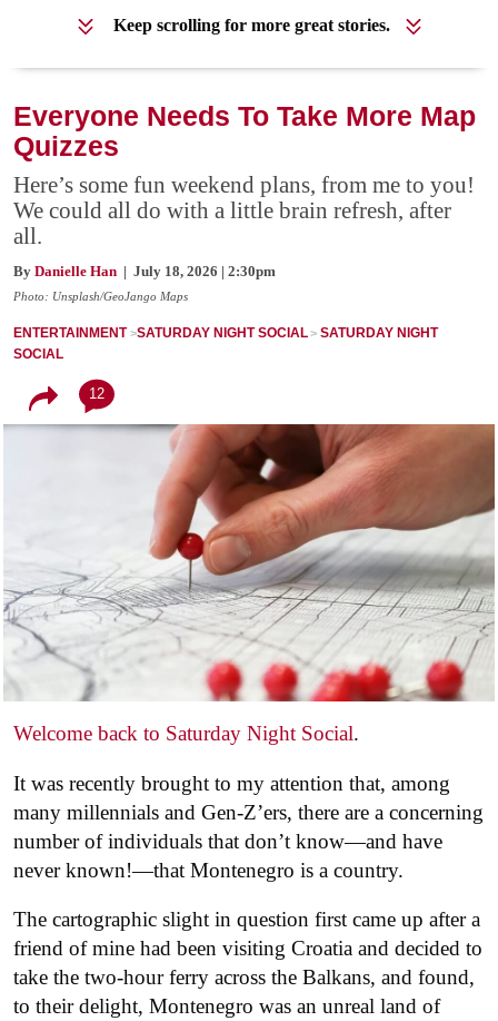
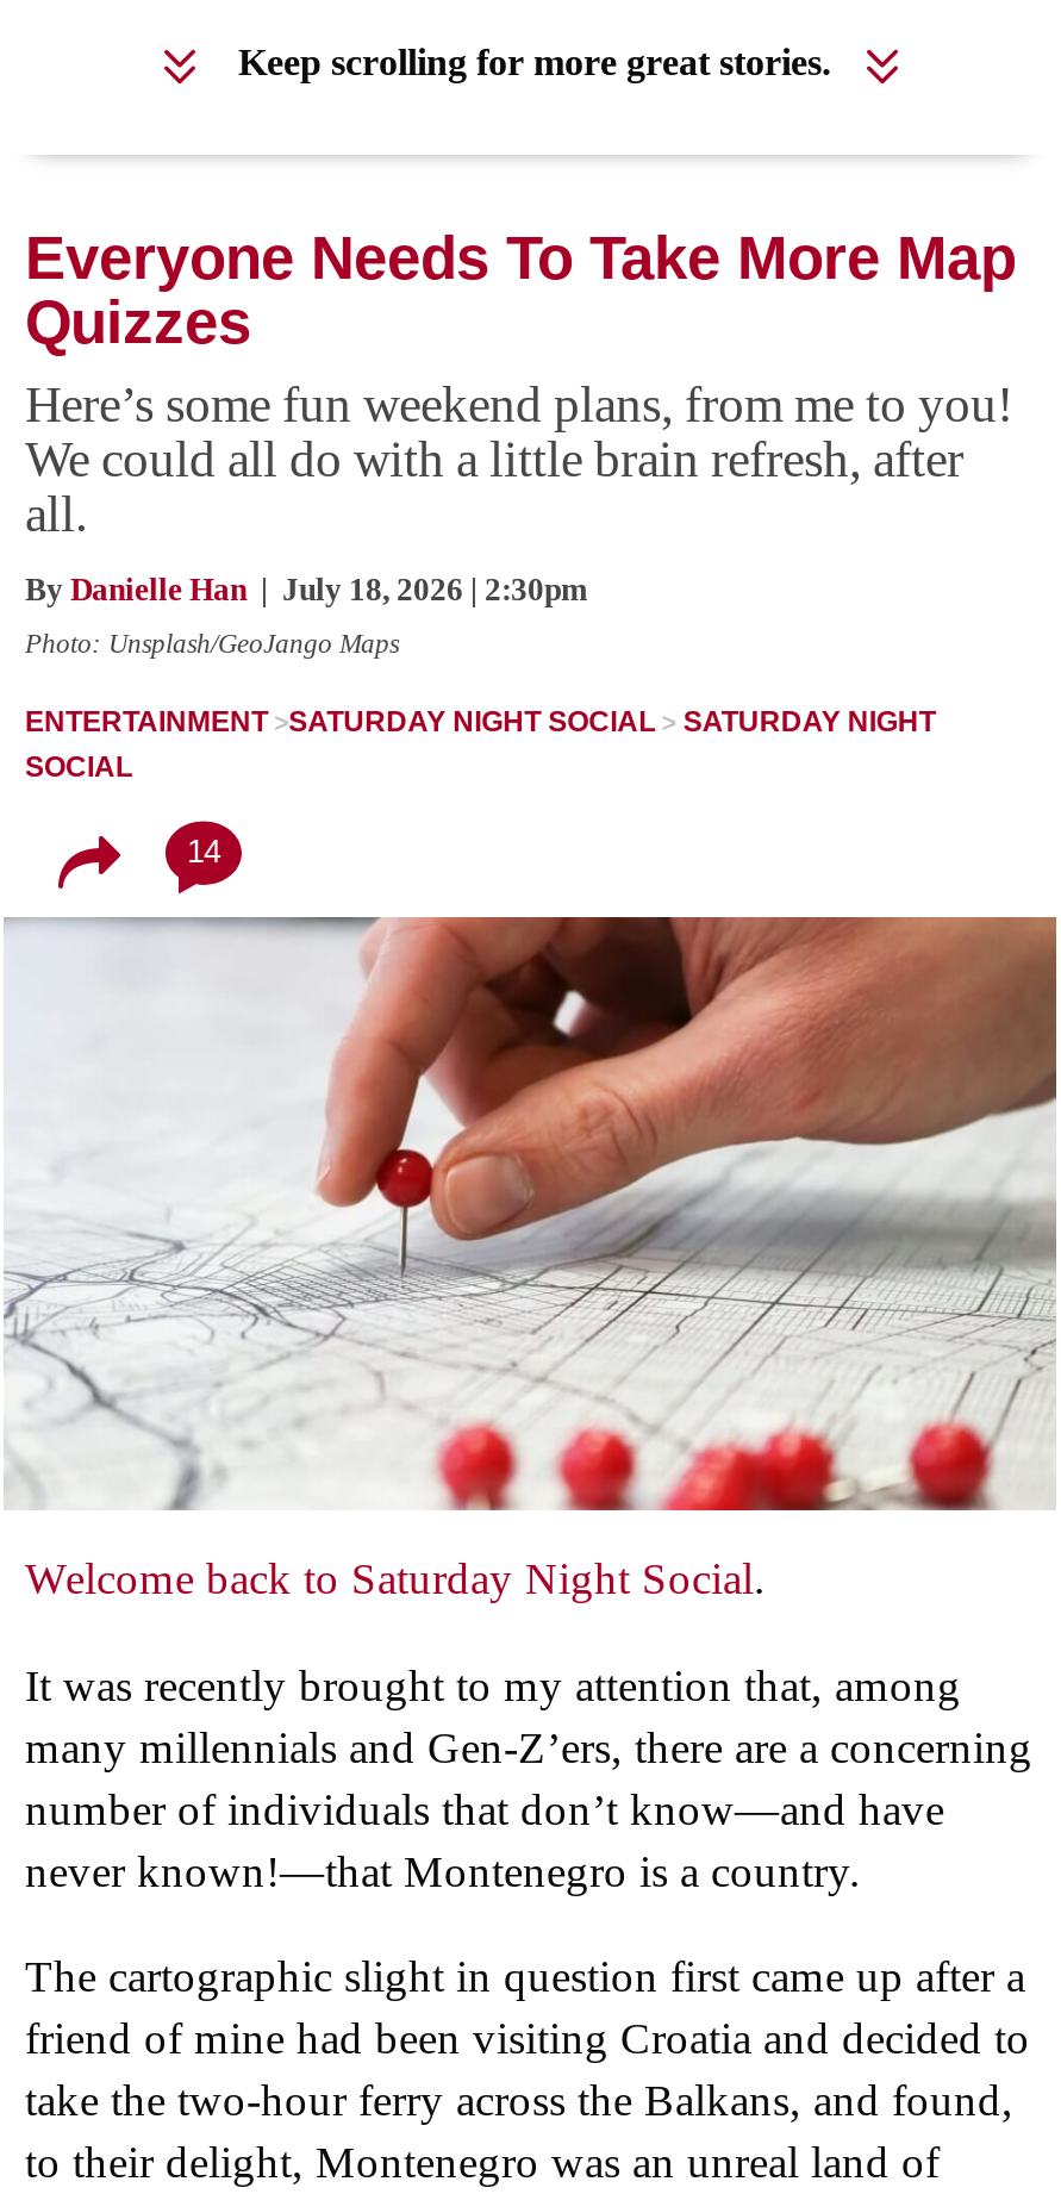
- 12
+ 14
